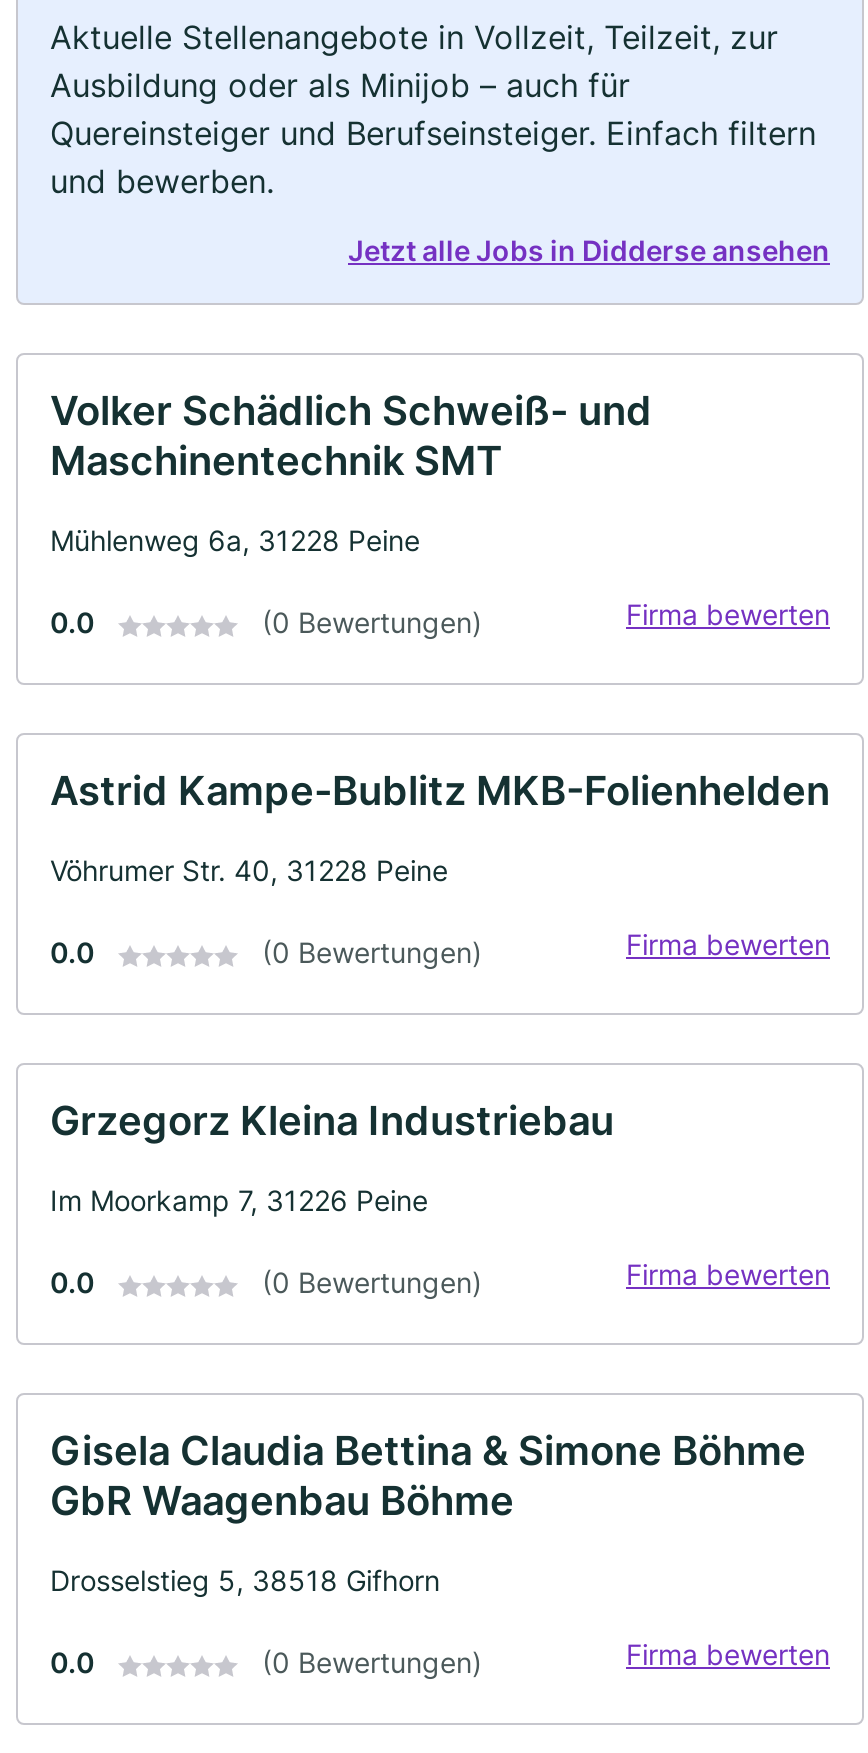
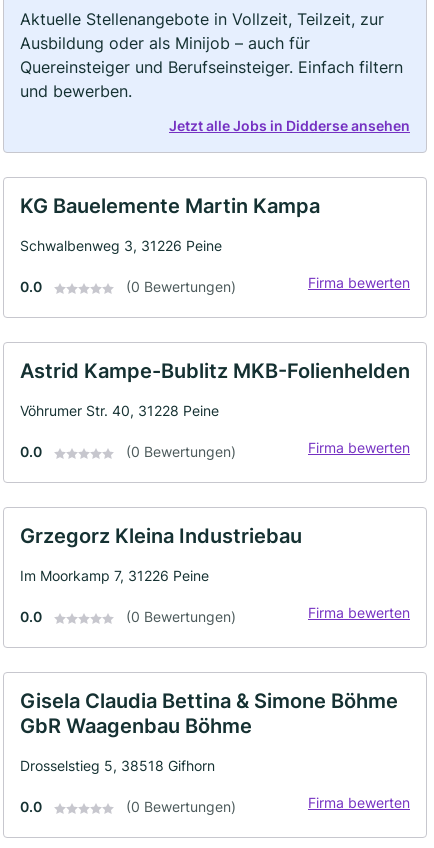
- Volker Schädlich Schweiß- und
- Maschinentechnik SMT
+ KG Bauelemente Martin Kampa

- Mühlenweg 6a, 31228 Peine
+ Schwalbenweg 3, 31226 Peine
